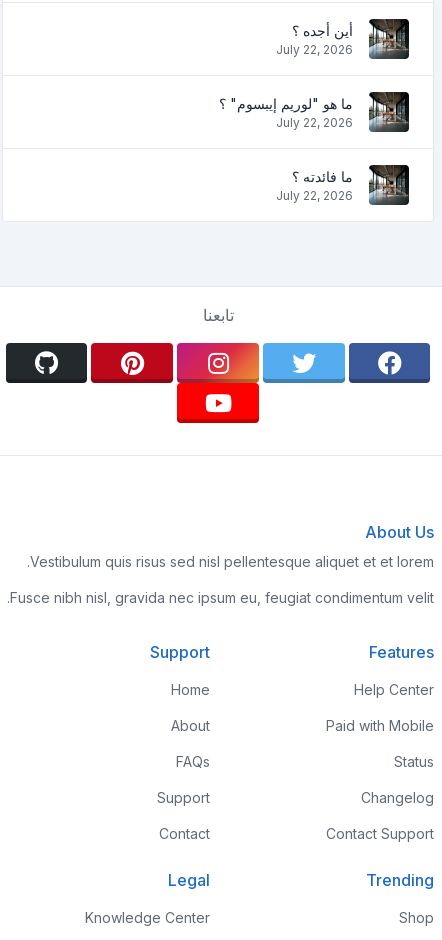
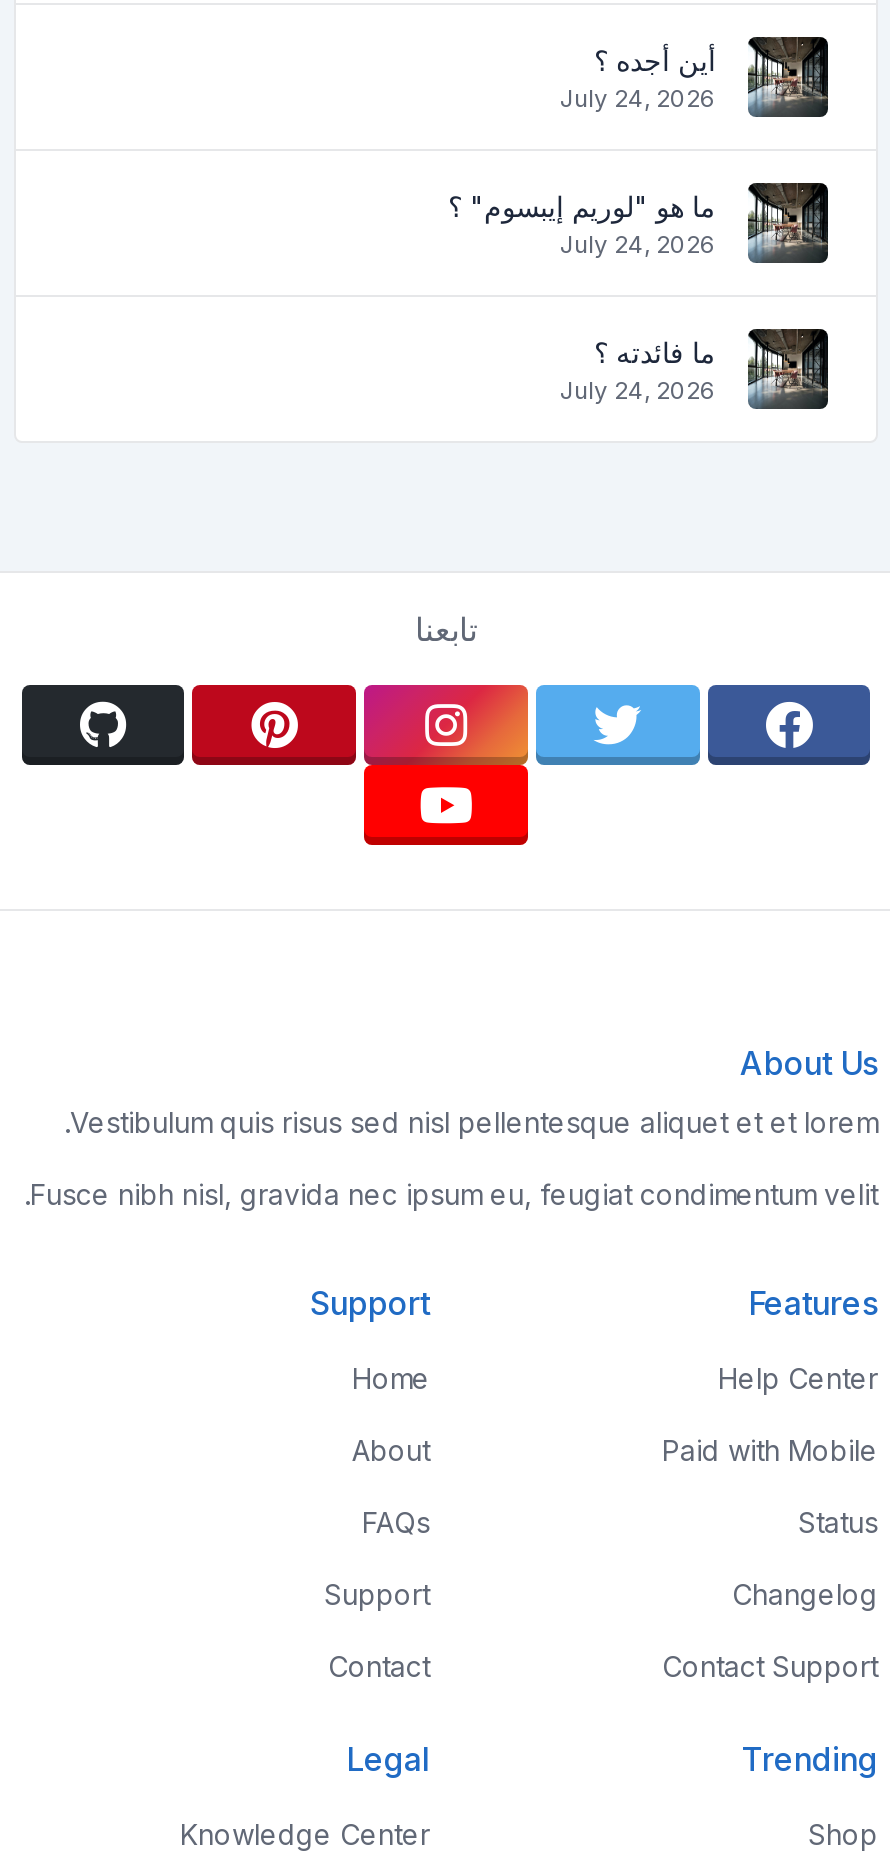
- July 22, 2026
+ July 24, 2026

- July 22, 2026
+ July 24, 2026

- July 22, 2026
+ July 24, 2026
